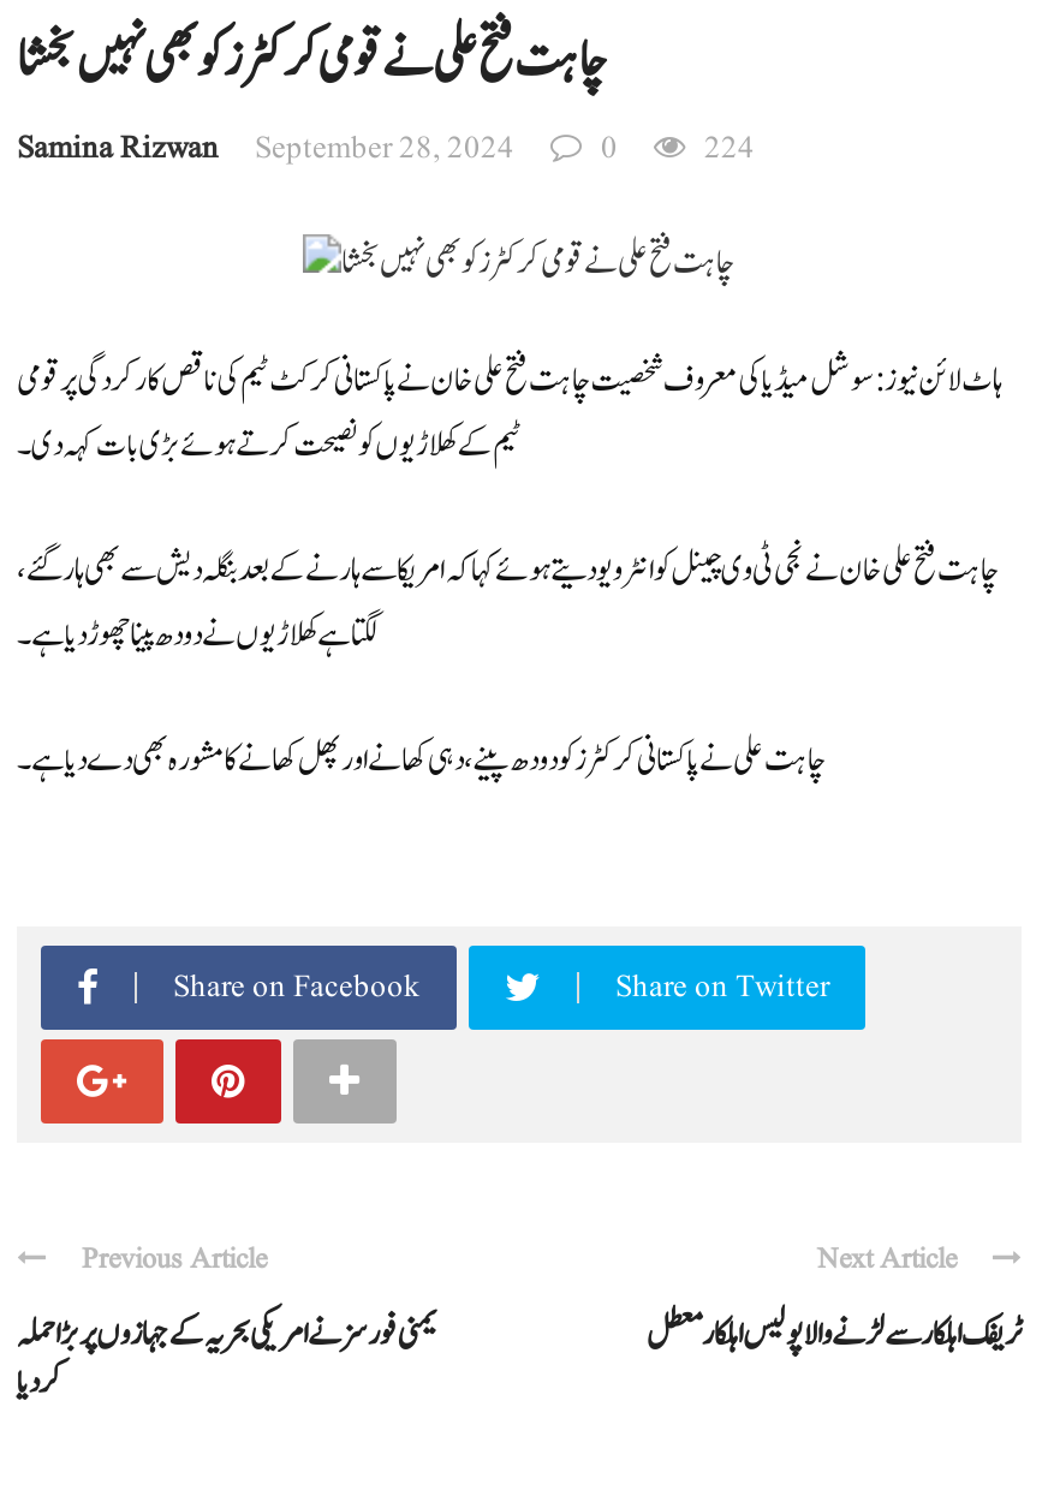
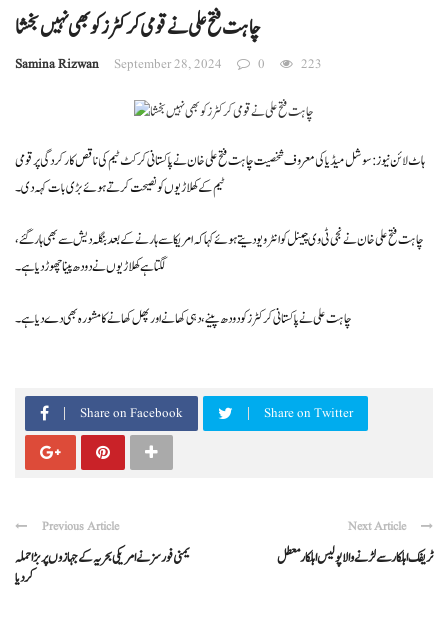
- Samina Rizwan September 28, 2024 0 224
+ Samina Rizwan September 28, 2024 0 223
